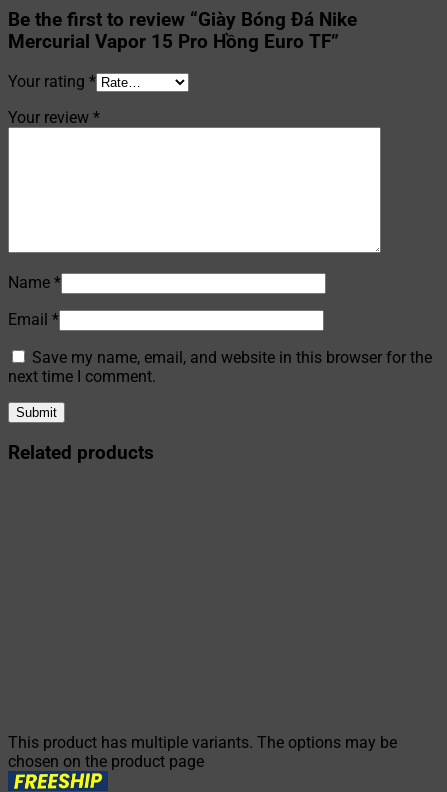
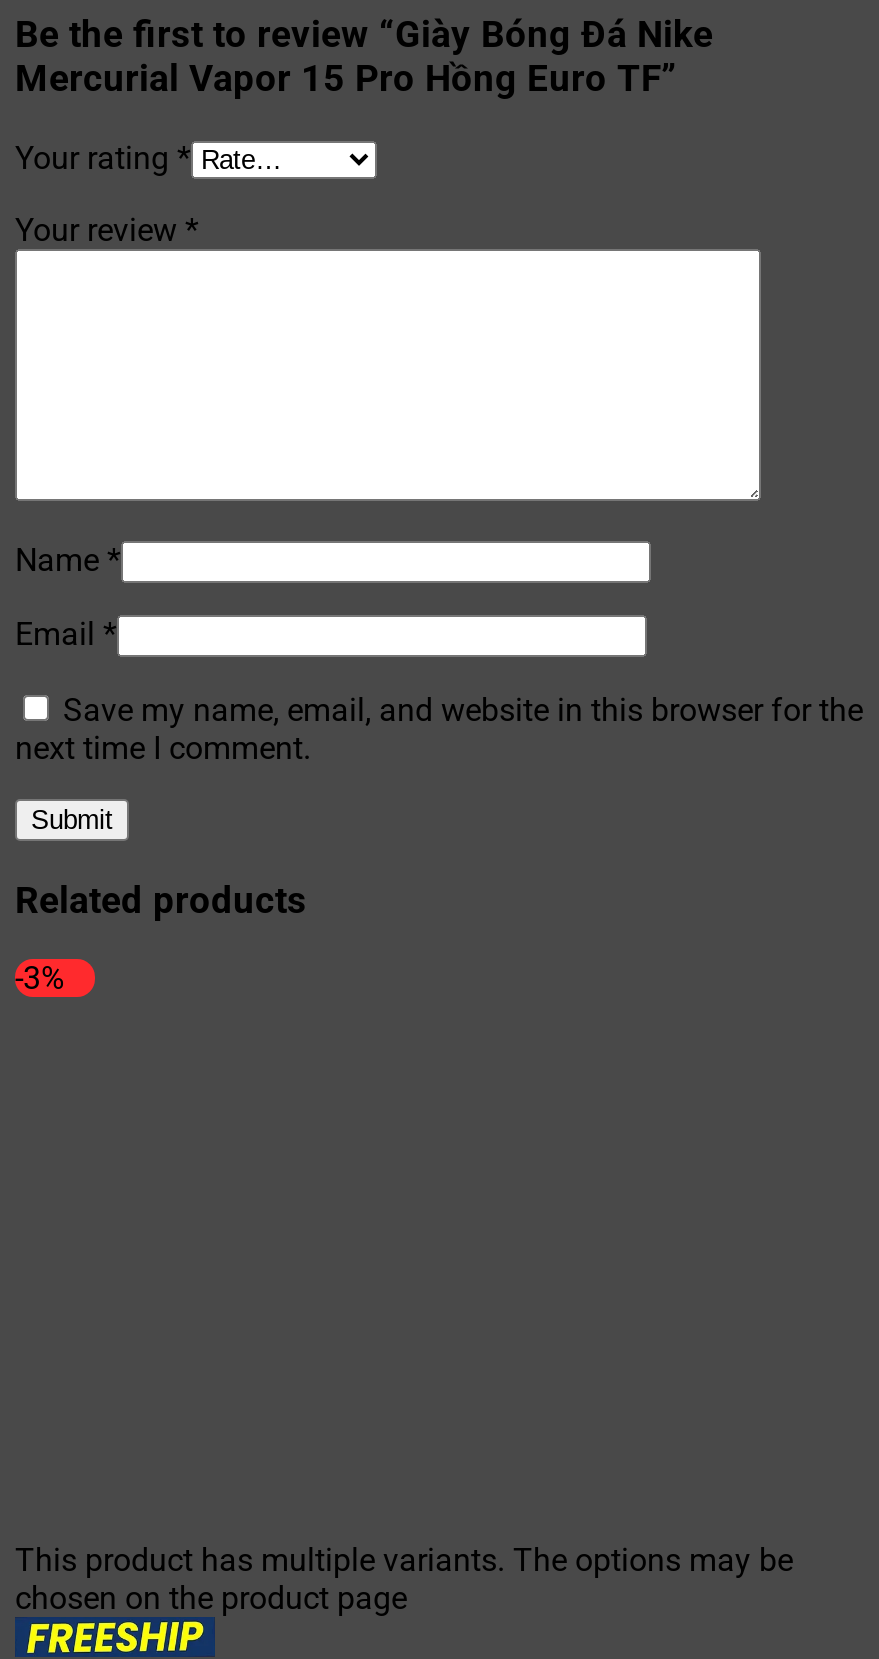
+ -3%
